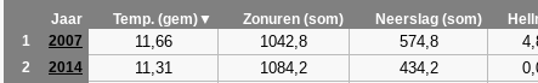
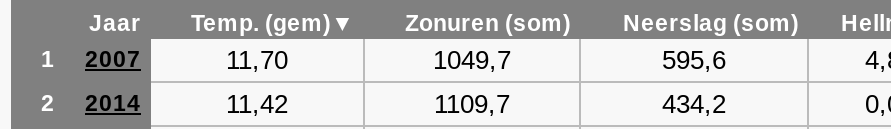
- 11,66
+ 11,70

- 1042,8
+ 1049,7

- 574,8
+ 595,6

- 11,31
+ 11,42

- 1084,2
+ 1109,7
